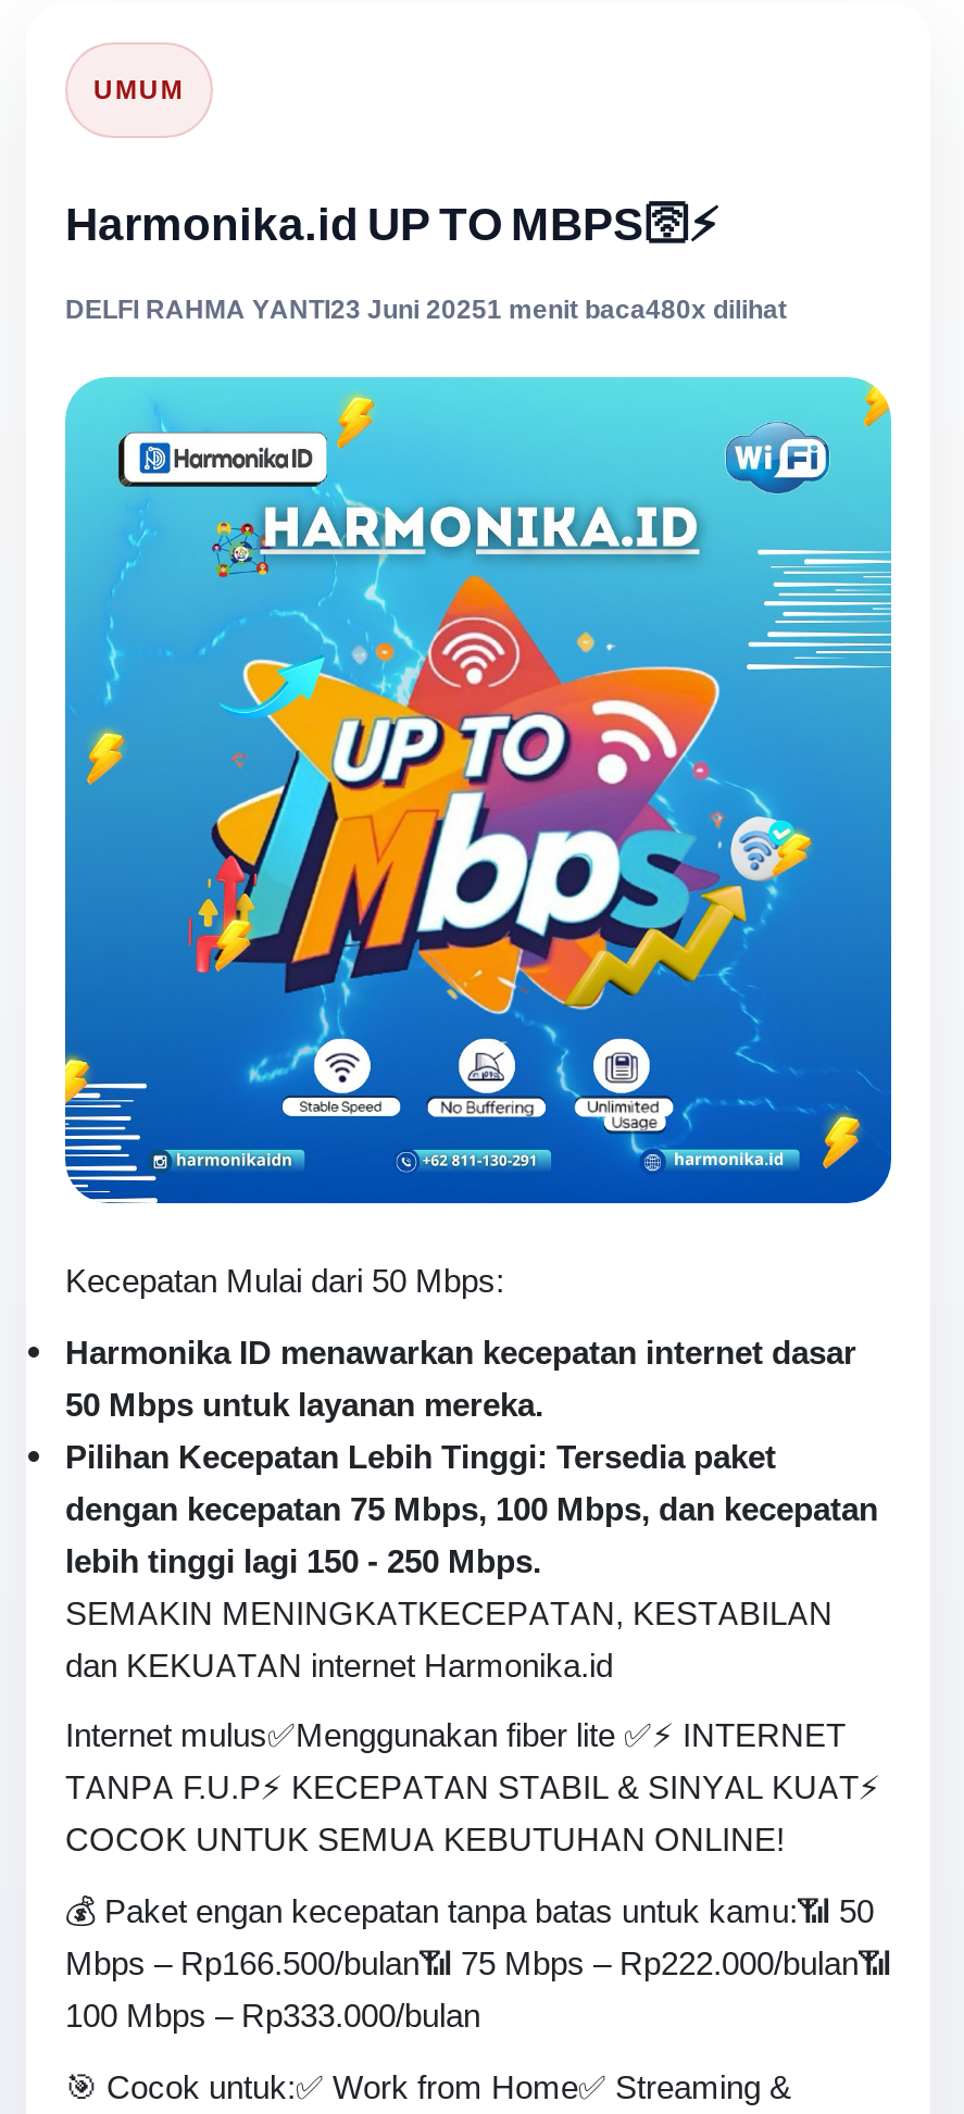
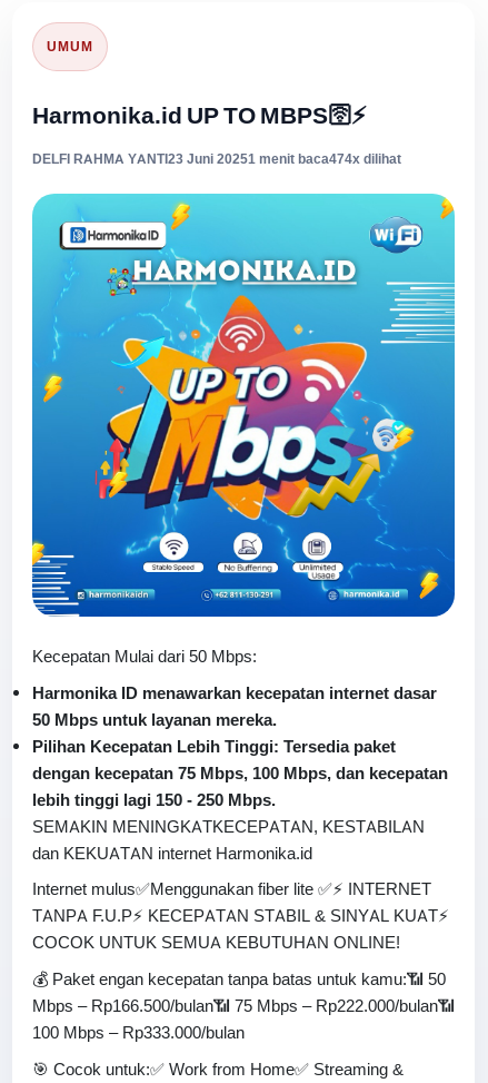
- DELFI RAHMA YANTI23 Juni 20251 menit baca480x dilihat
+ DELFI RAHMA YANTI23 Juni 20251 menit baca474x dilihat
